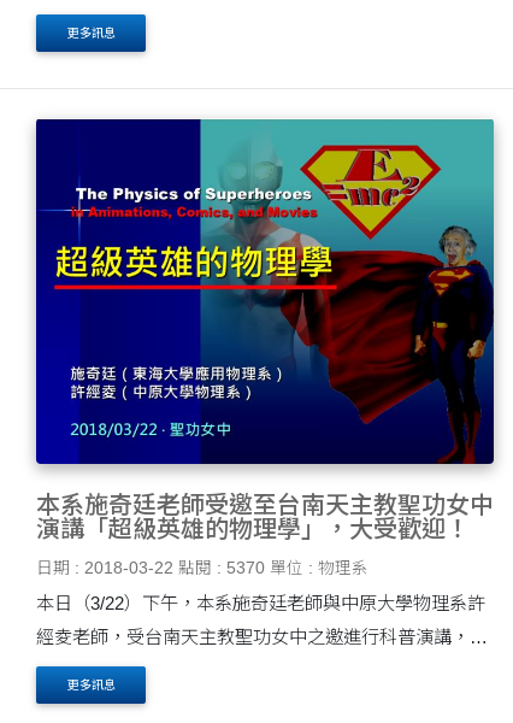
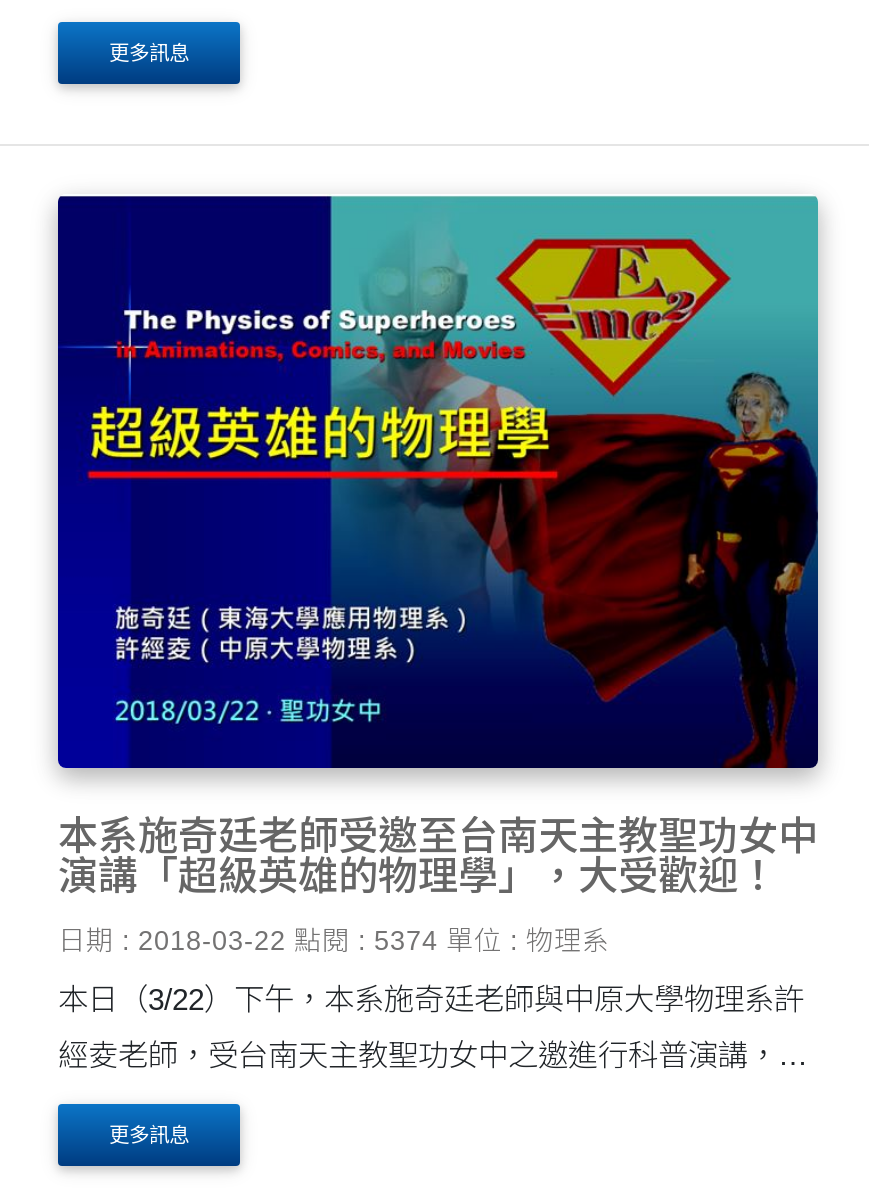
- 日期 : 2018-03-22 點閱 : 5370 單位 : 物理系
+ 日期 : 2018-03-22 點閱 : 5374 單位 : 物理系
